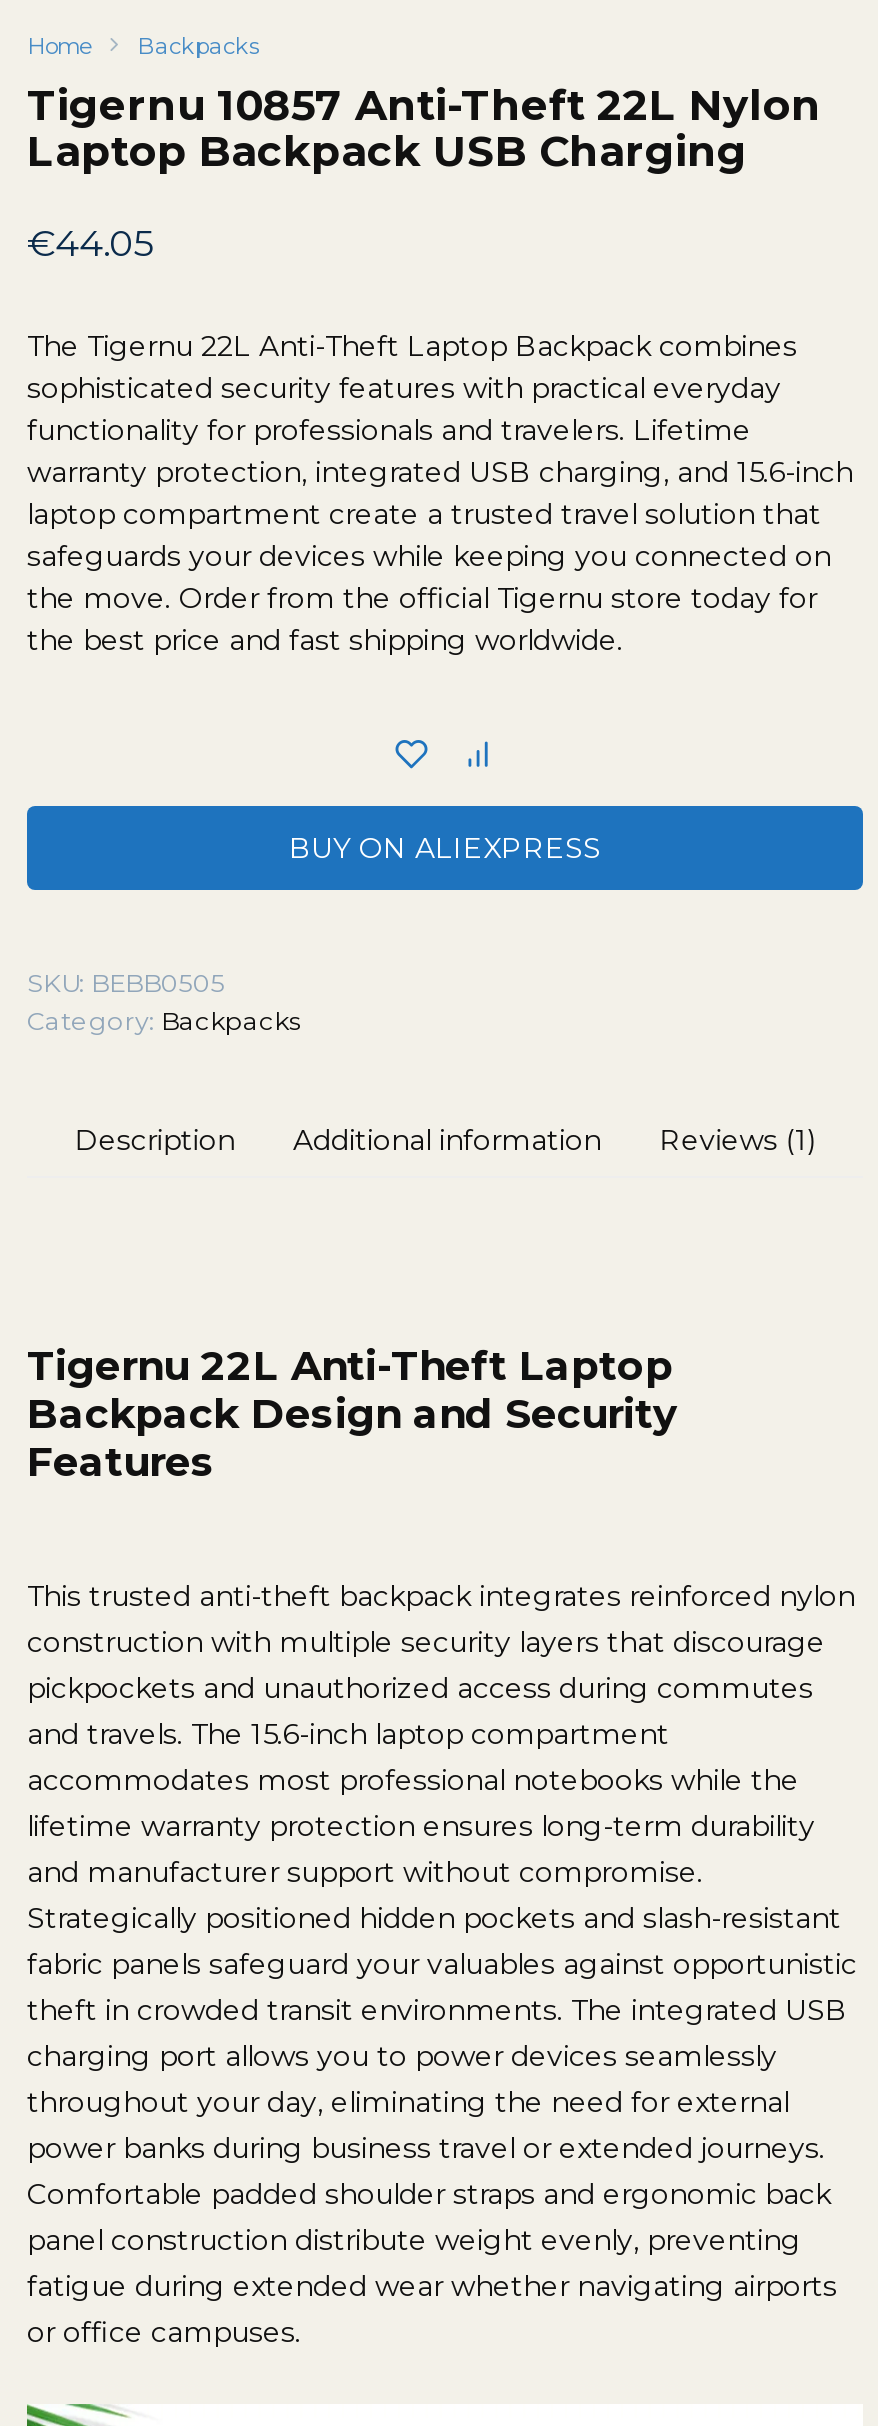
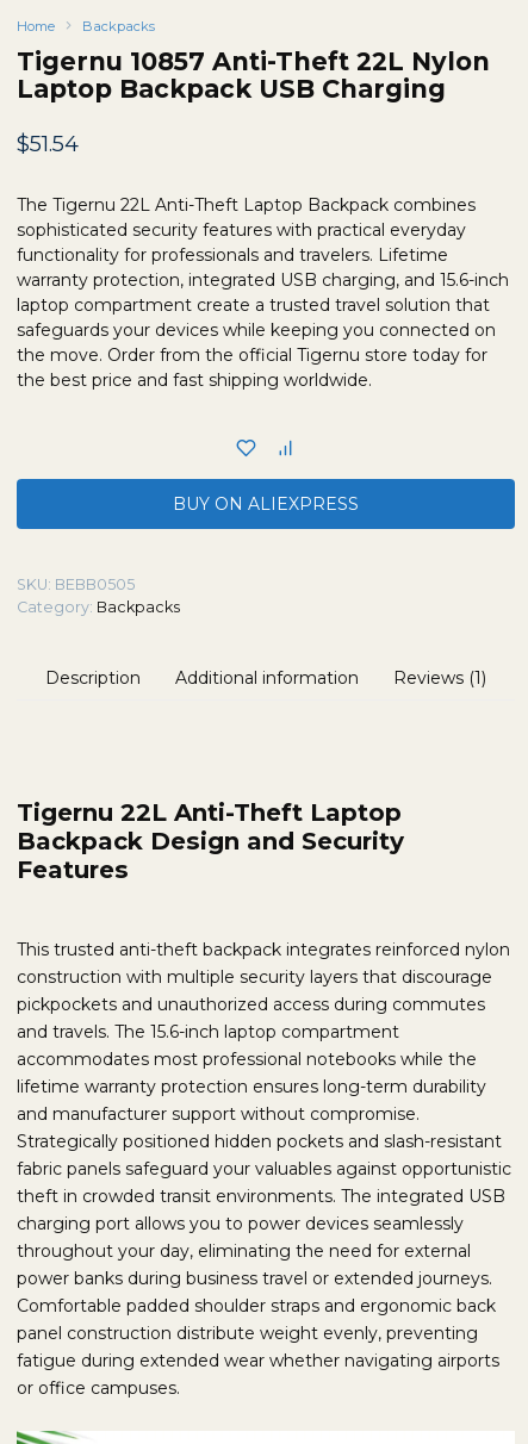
- €44.05
+ $51.54
